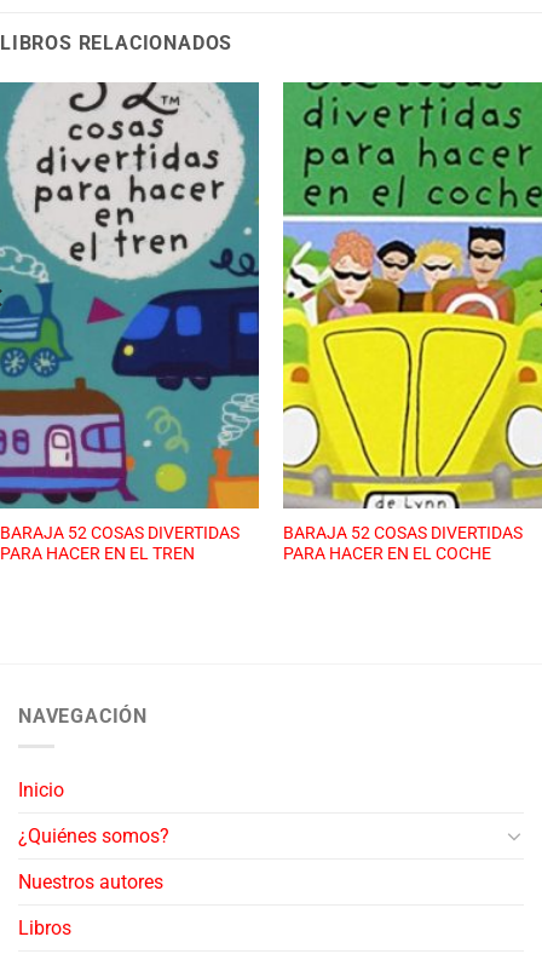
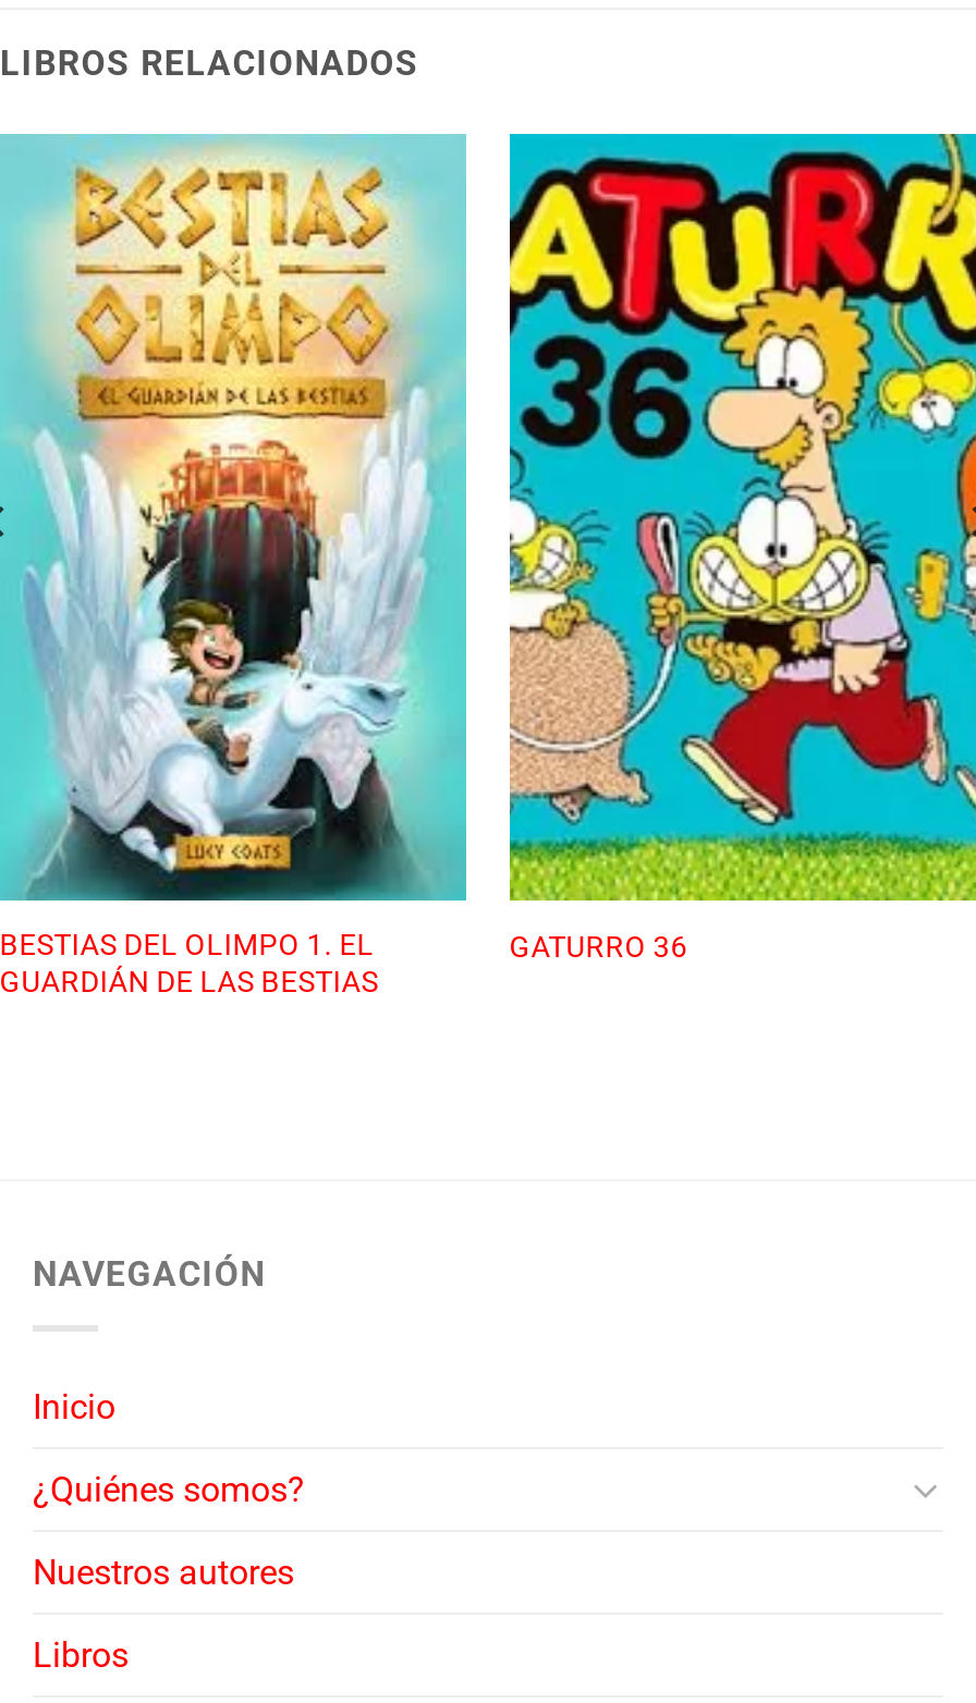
- [image]
- BARAJA 52 COSAS DIVERTIDAS
- PARA HACER EN EL TREN
+ [image]
+ BESTIAS DEL OLIMPO 1. EL
+ GUARDIÁN DE LAS BESTIAS

- [image]
- BARAJA 52 COSAS DIVERTIDAS
- PARA HACER EN EL COCHE
+ [image]
+ GATURRO 36
